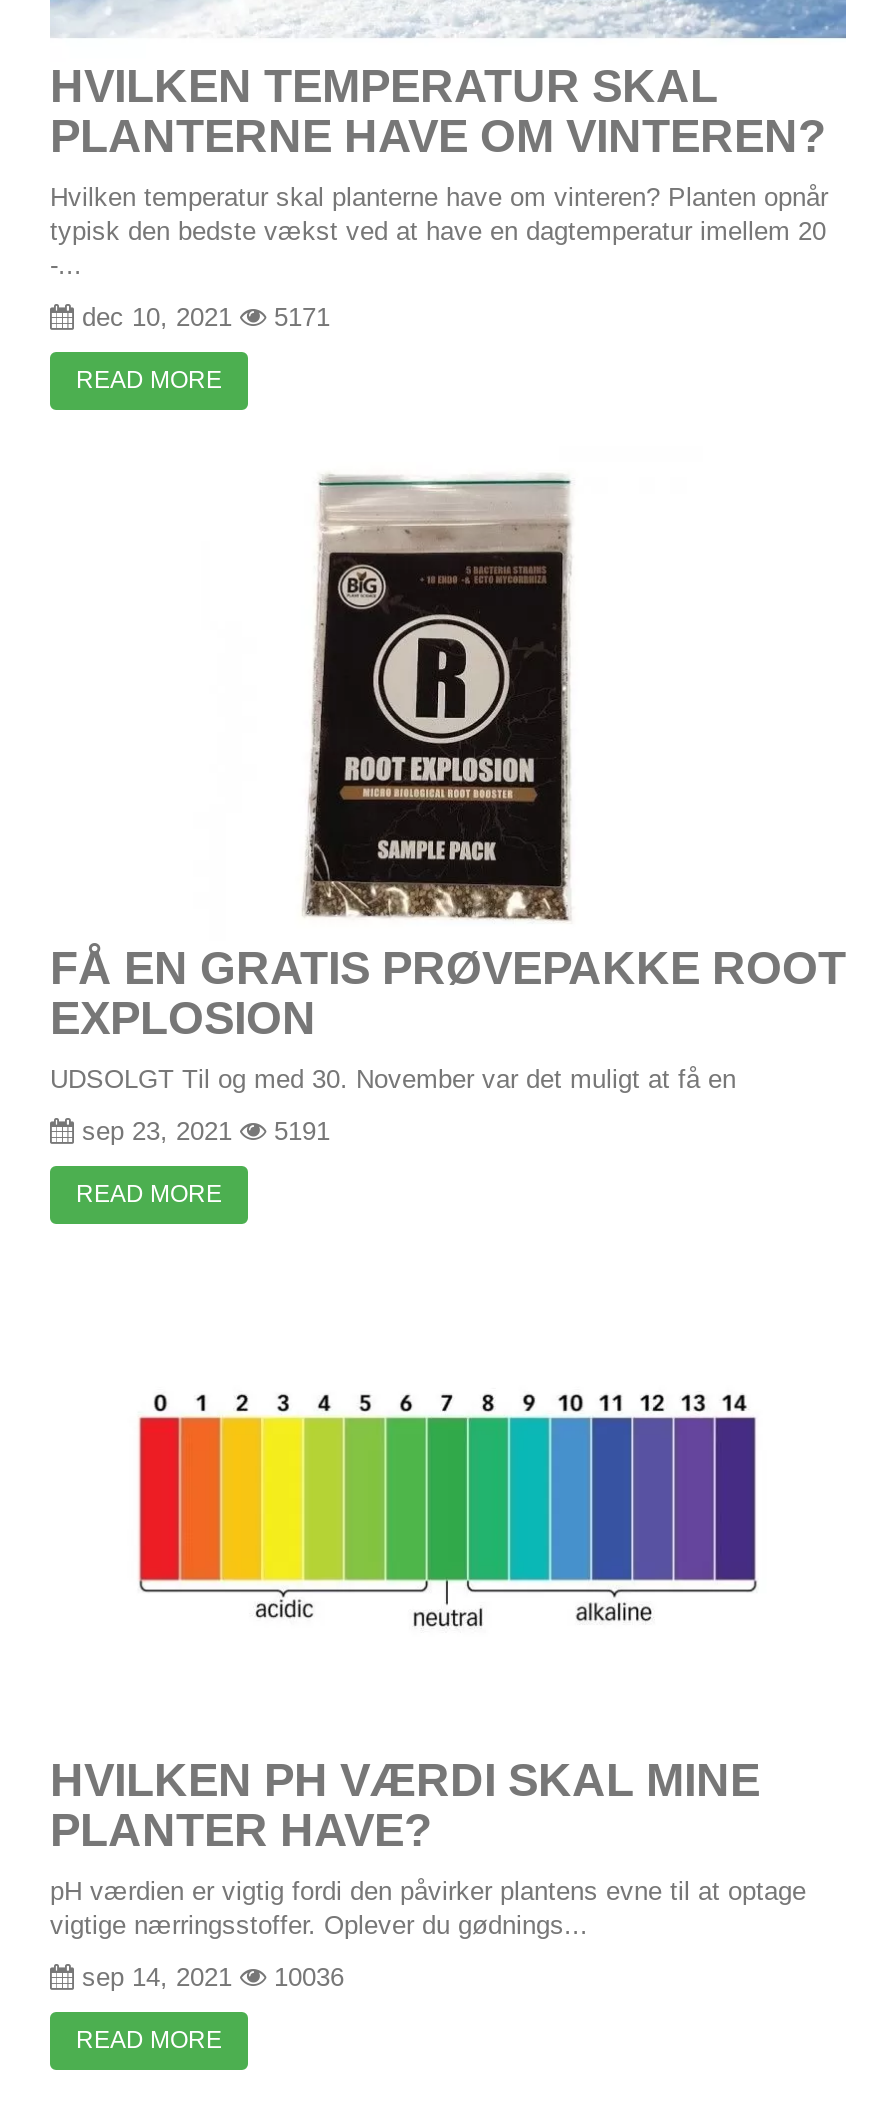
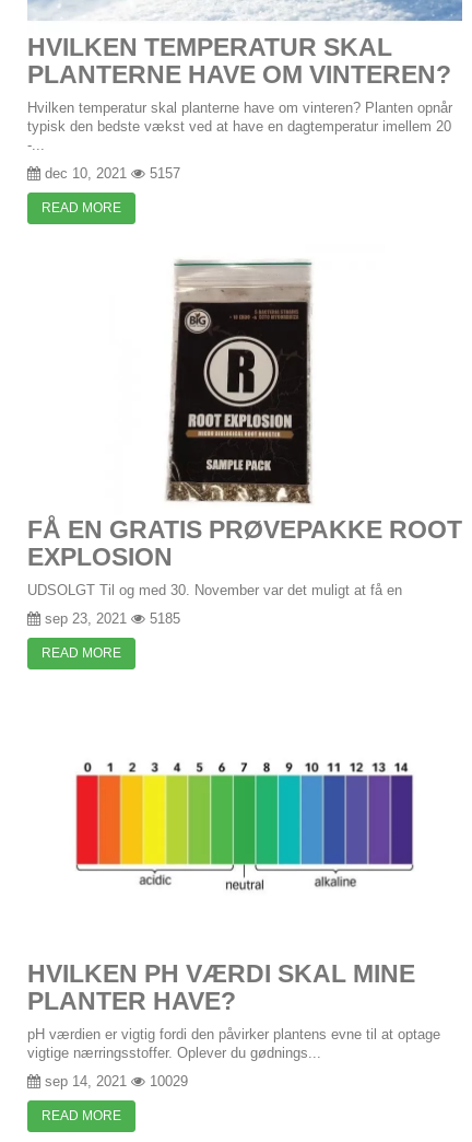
- dec 10, 2021 5171
+ dec 10, 2021 5157

- sep 23, 2021 5191
+ sep 23, 2021 5185

- sep 14, 2021 10036
+ sep 14, 2021 10029
